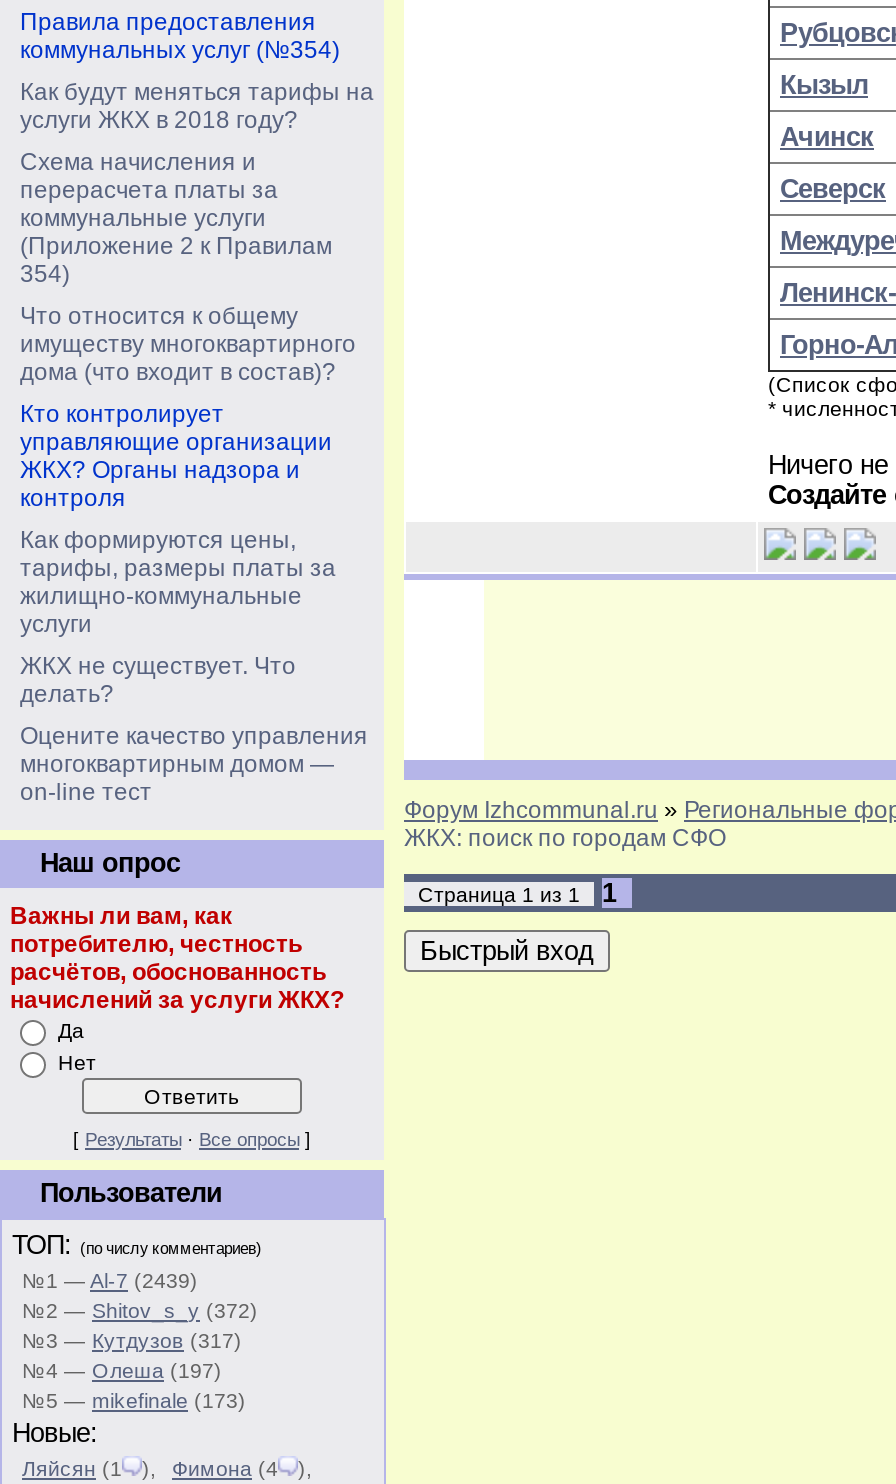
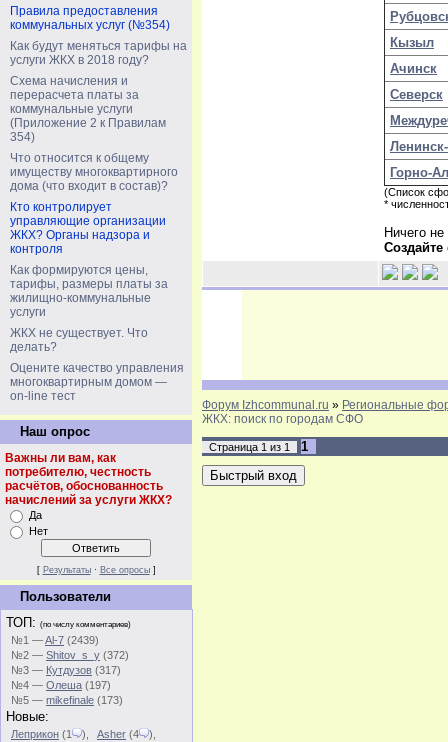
- Ляйсян (1
- ), Фимона (4
+ Леприкон (1
+ ), Asher (4
